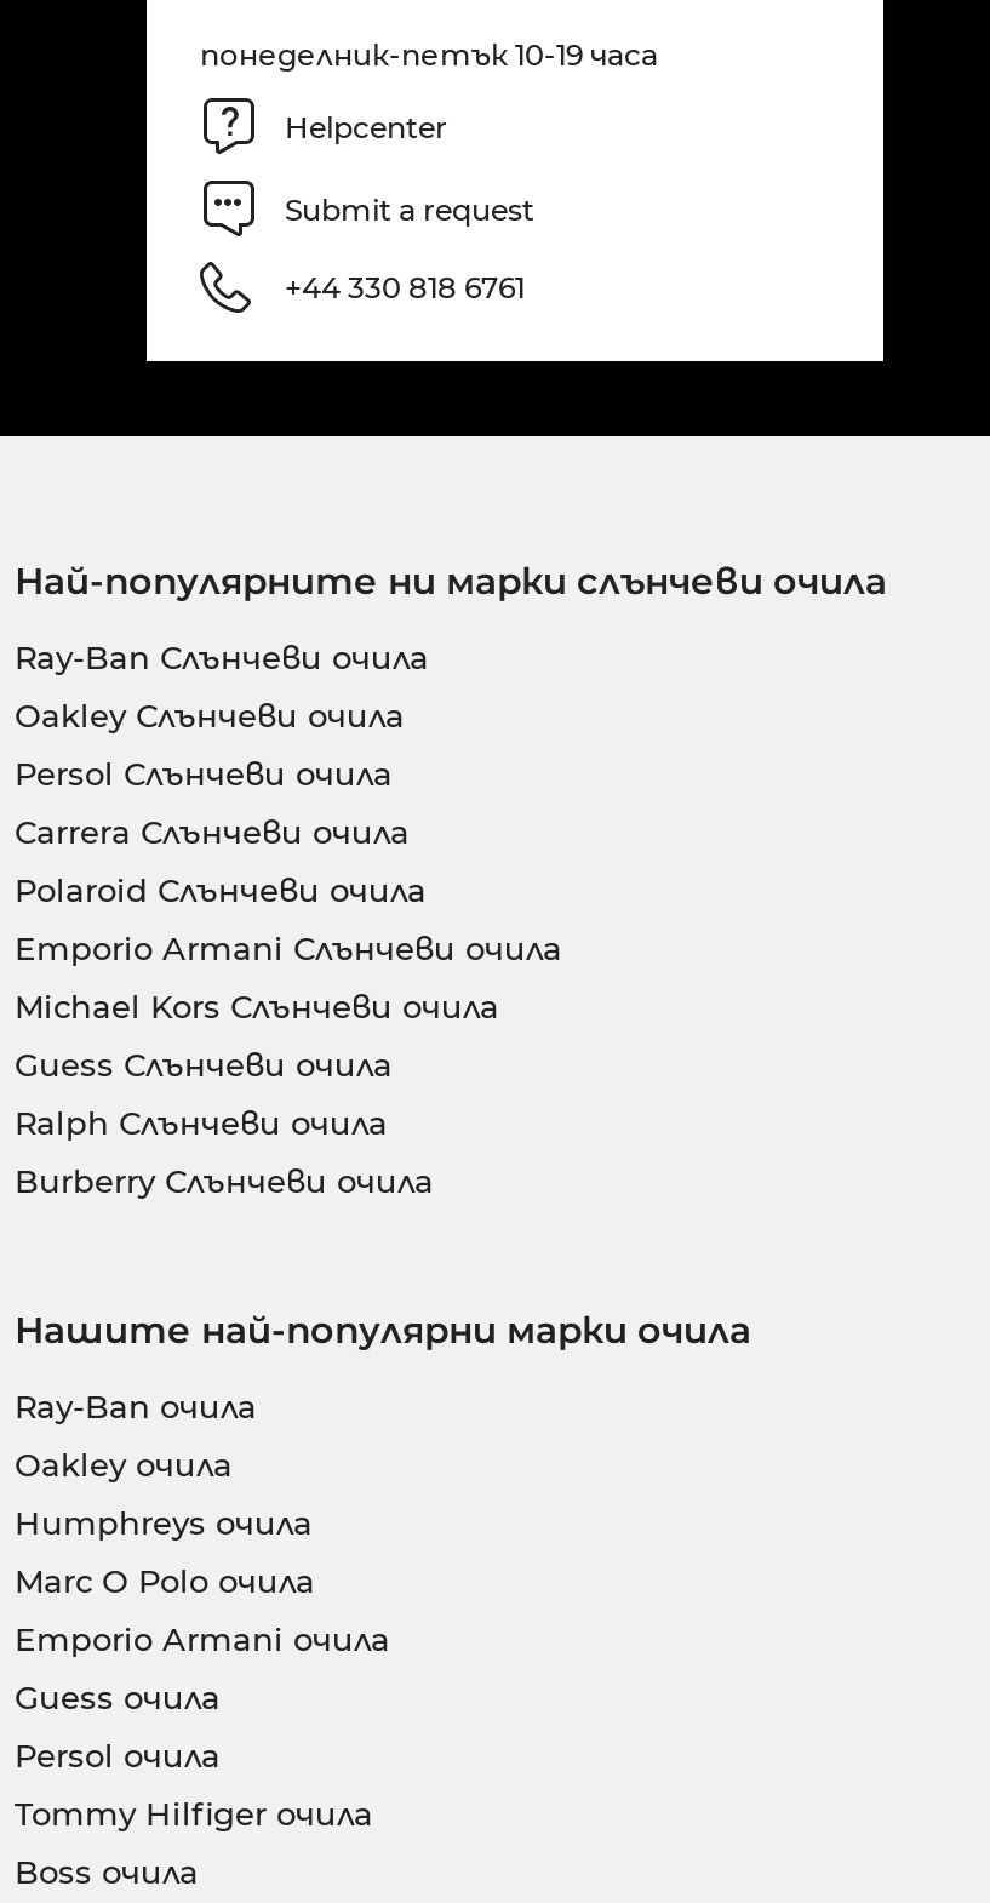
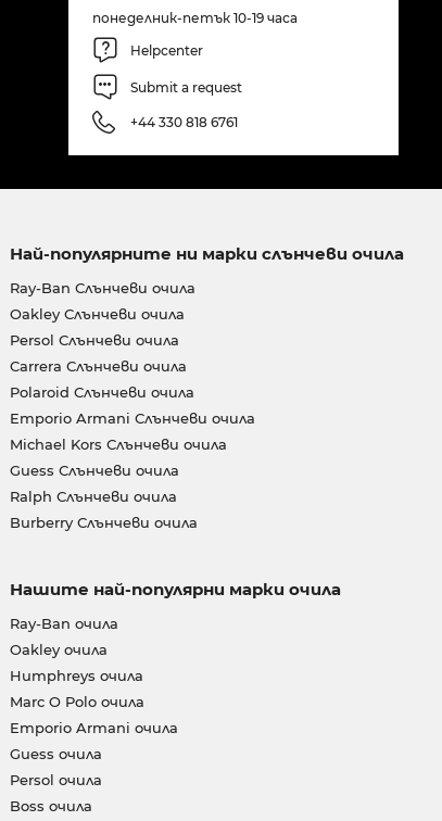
- Tommy Hilfiger очила
